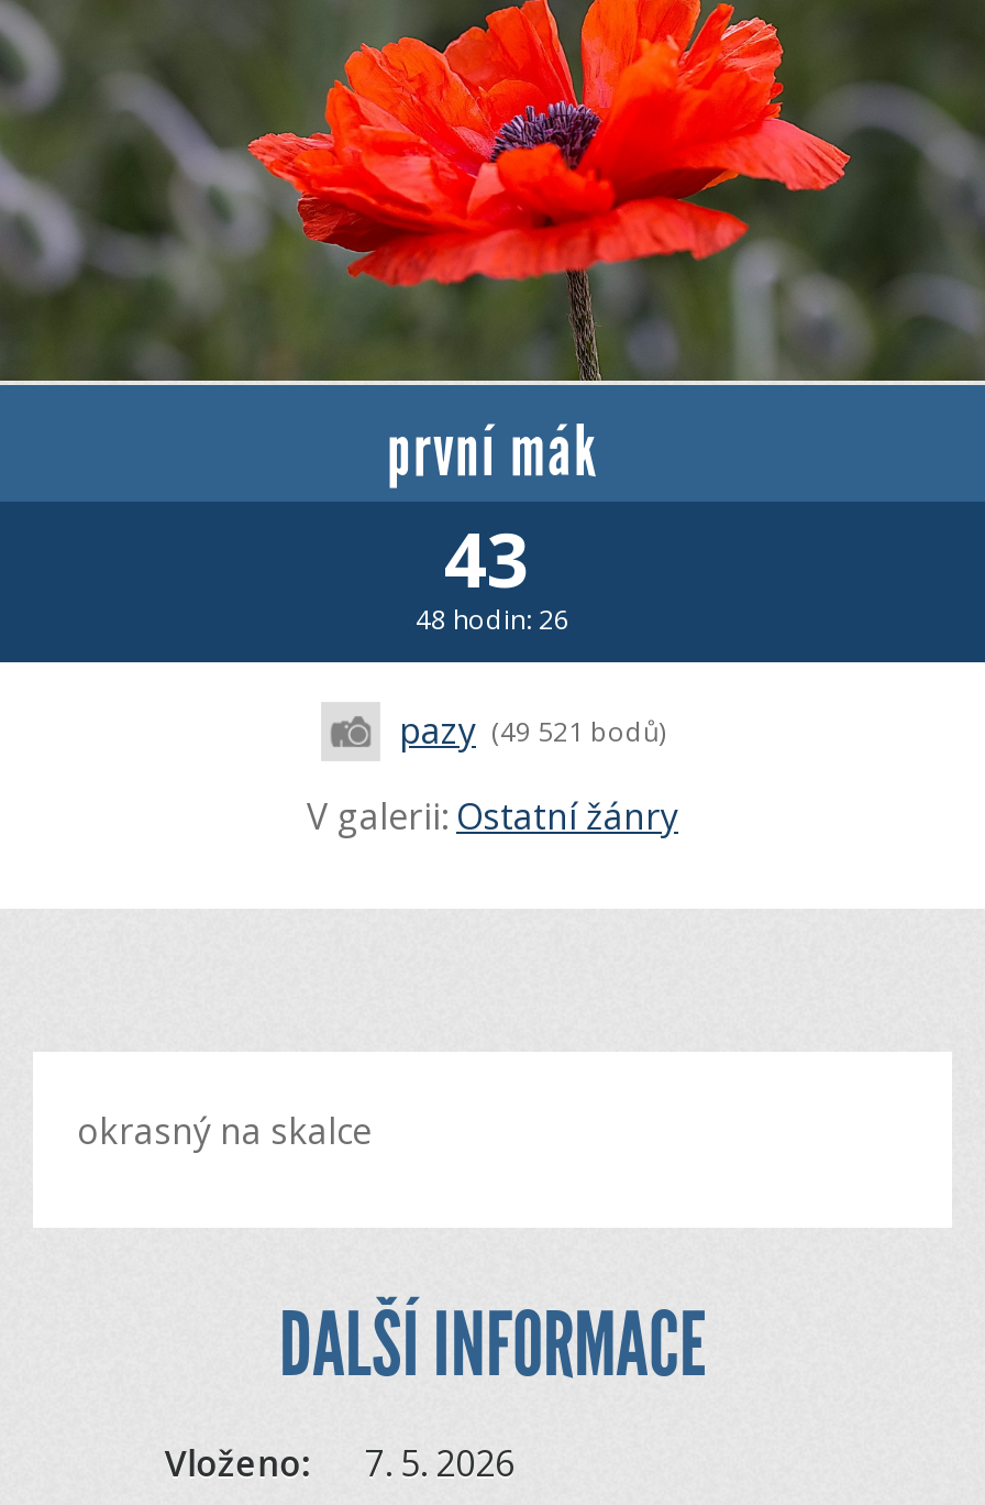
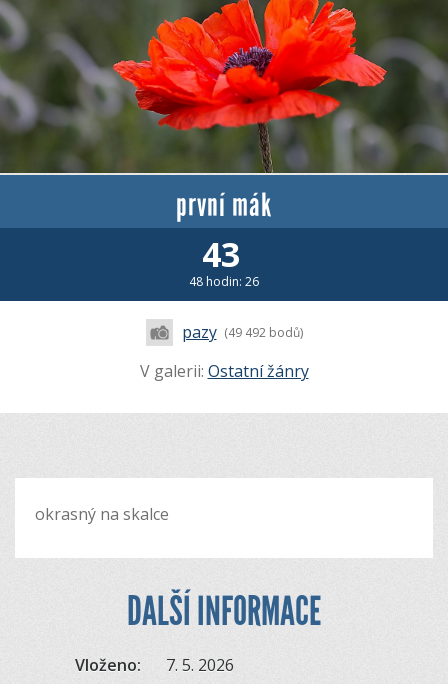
- pazy (49 521 bodů)
+ pazy (49 492 bodů)
